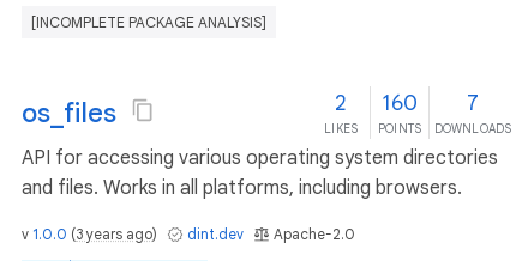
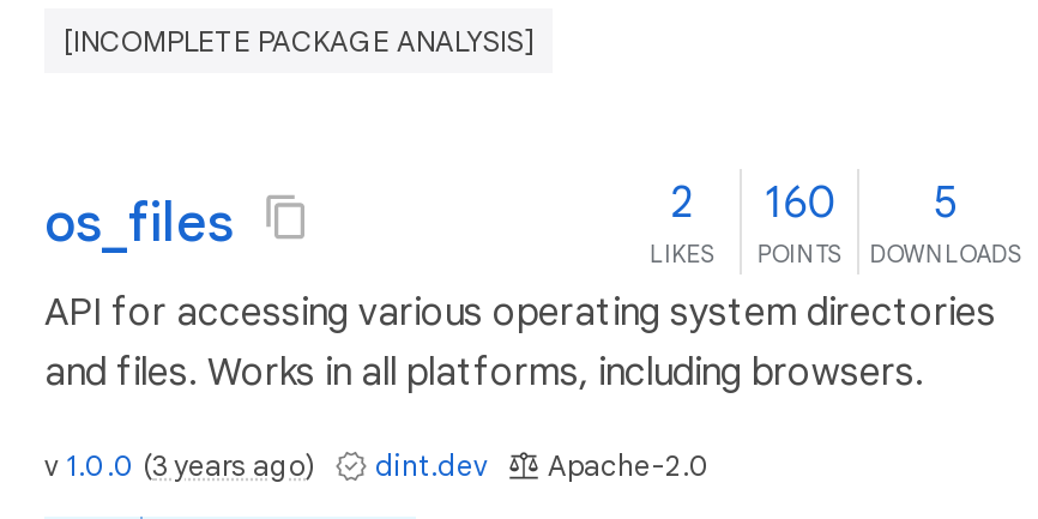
- 2 160 7
+ 2 160 5
